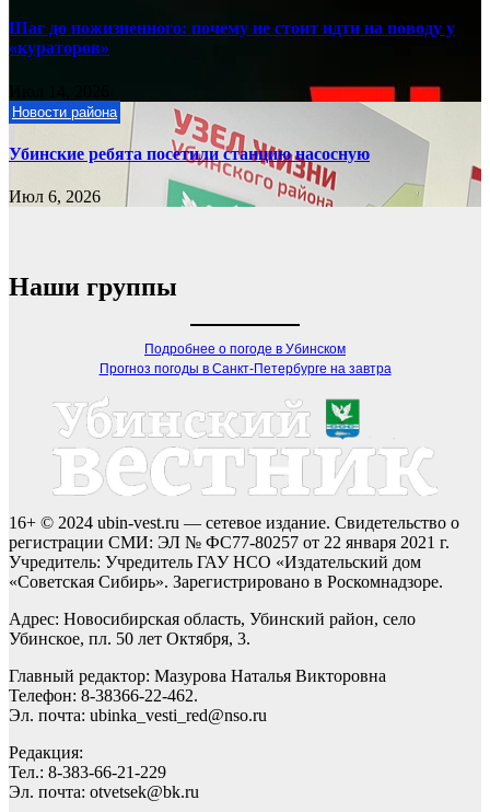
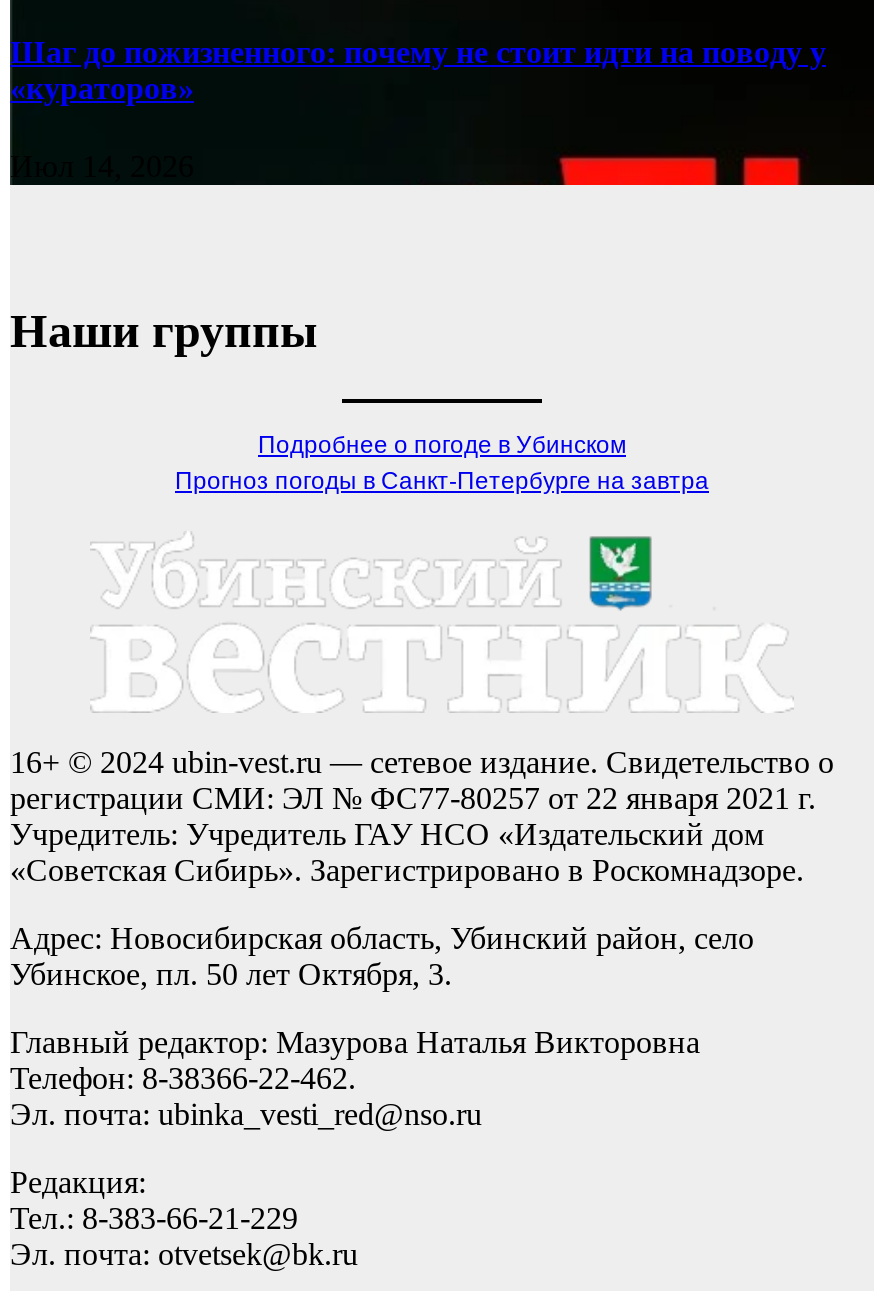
- [image]
- Новости района
- Убинские ребята посетили станцию насосную
- Июл 6, 2026
